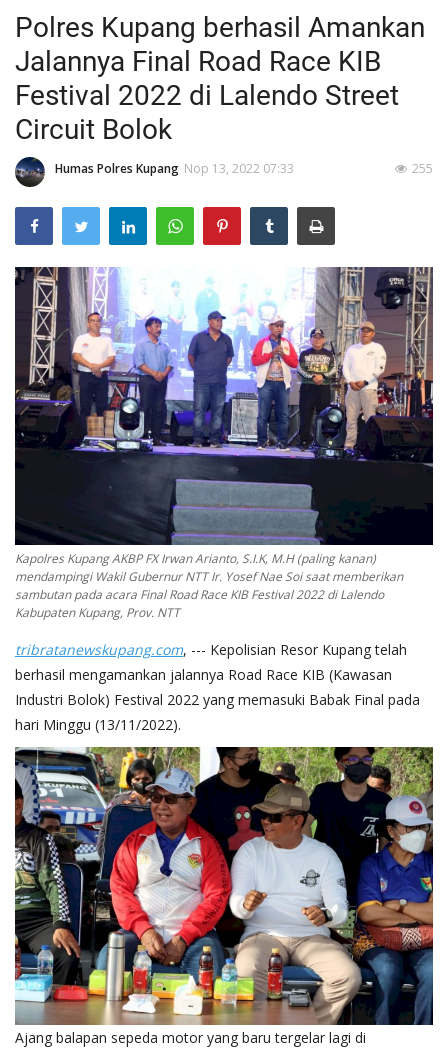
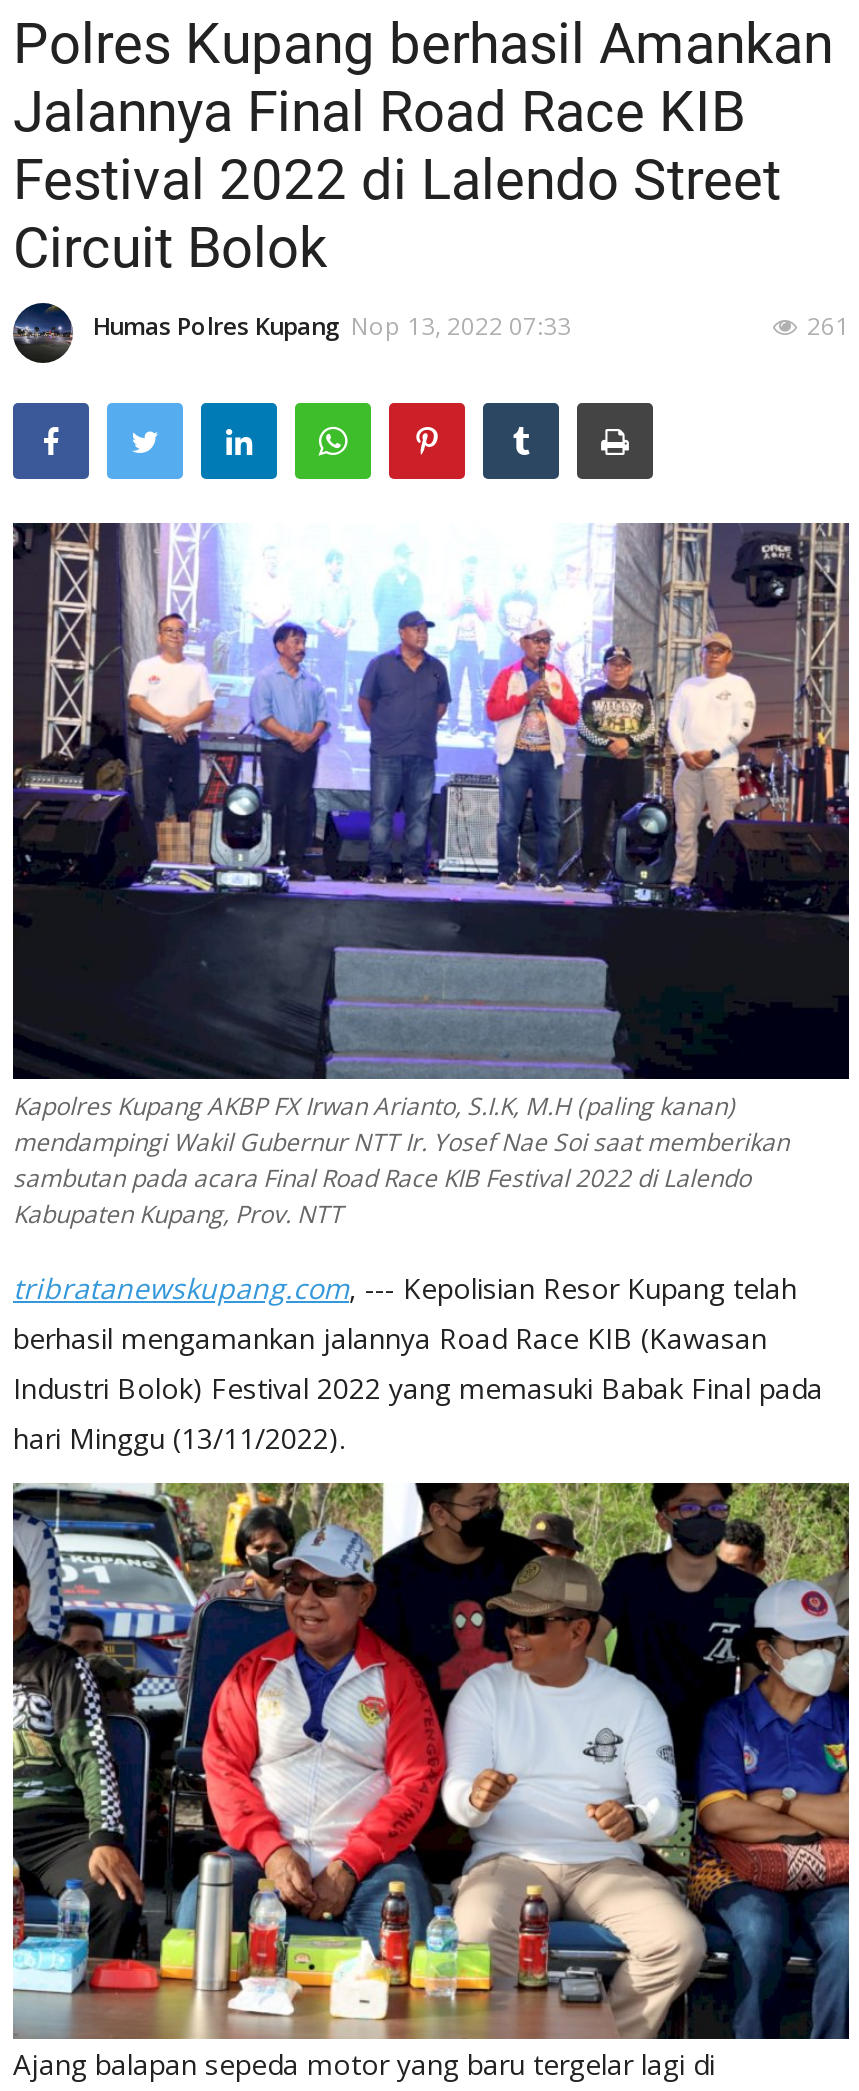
- 255
+ 261
